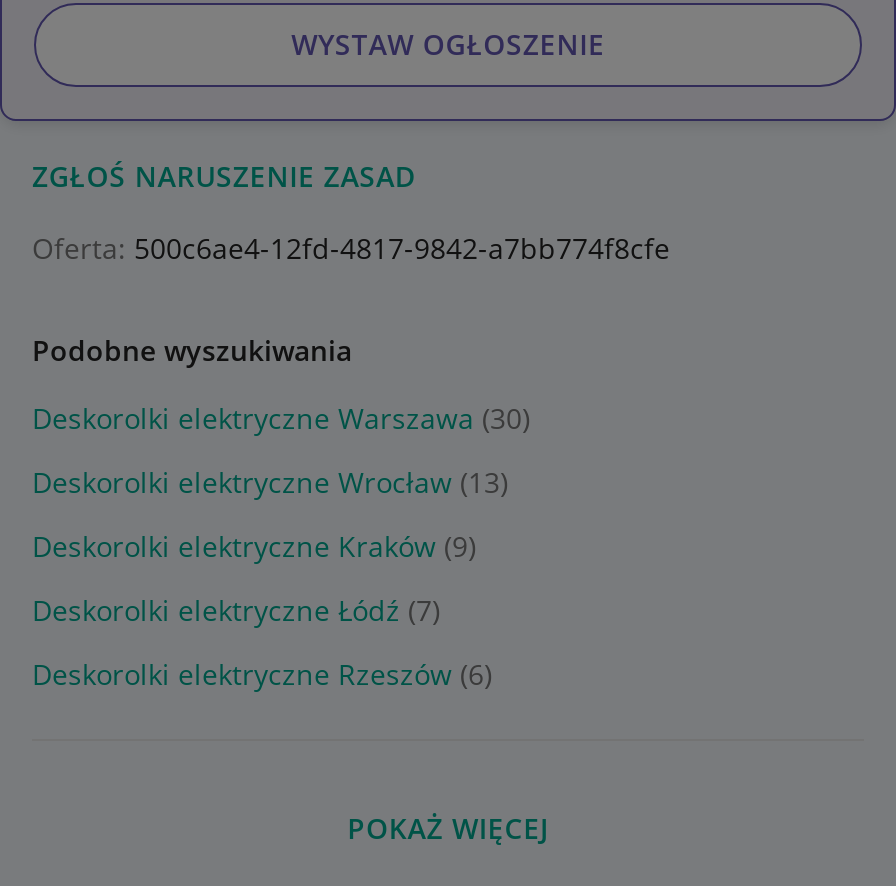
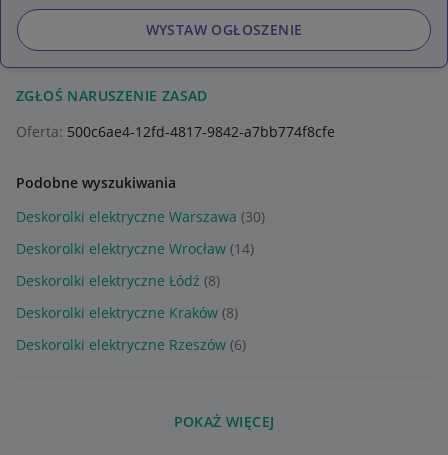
- Deskorolki elektryczne Wrocław (13)
+ Deskorolki elektryczne Wrocław (14)

- Deskorolki elektryczne Kraków (9)
+ Deskorolki elektryczne Łódź (8)

- Deskorolki elektryczne Łódź (7)
+ Deskorolki elektryczne Kraków (8)
